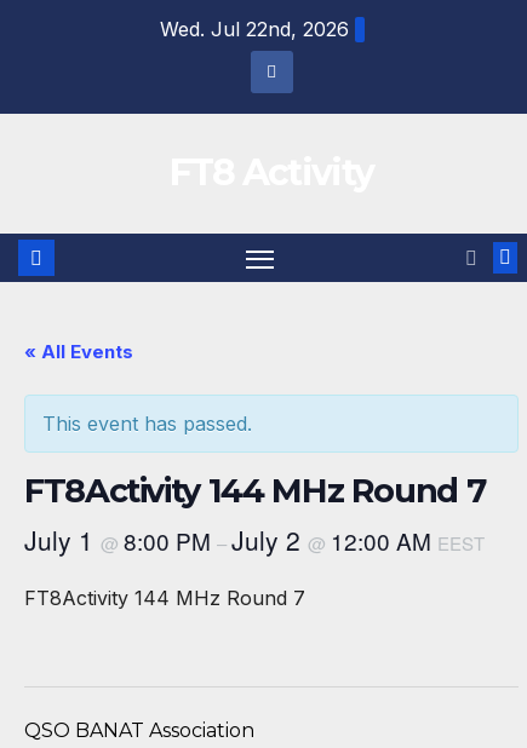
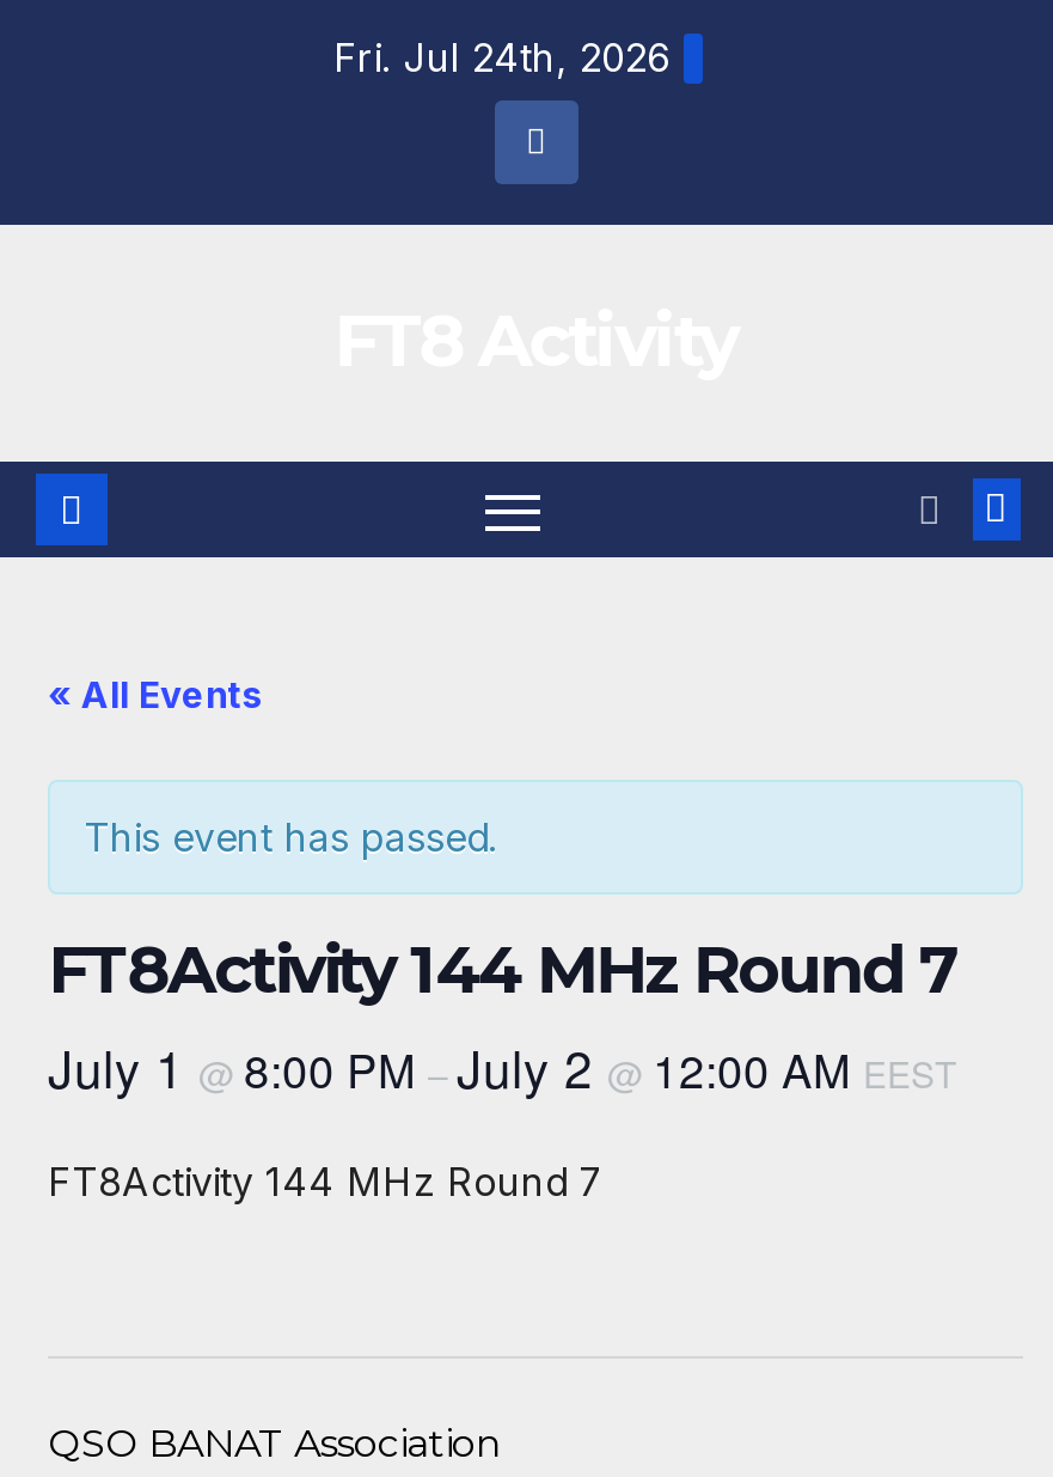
- Wed. Jul 22nd, 2026
+ Fri. Jul 24th, 2026
